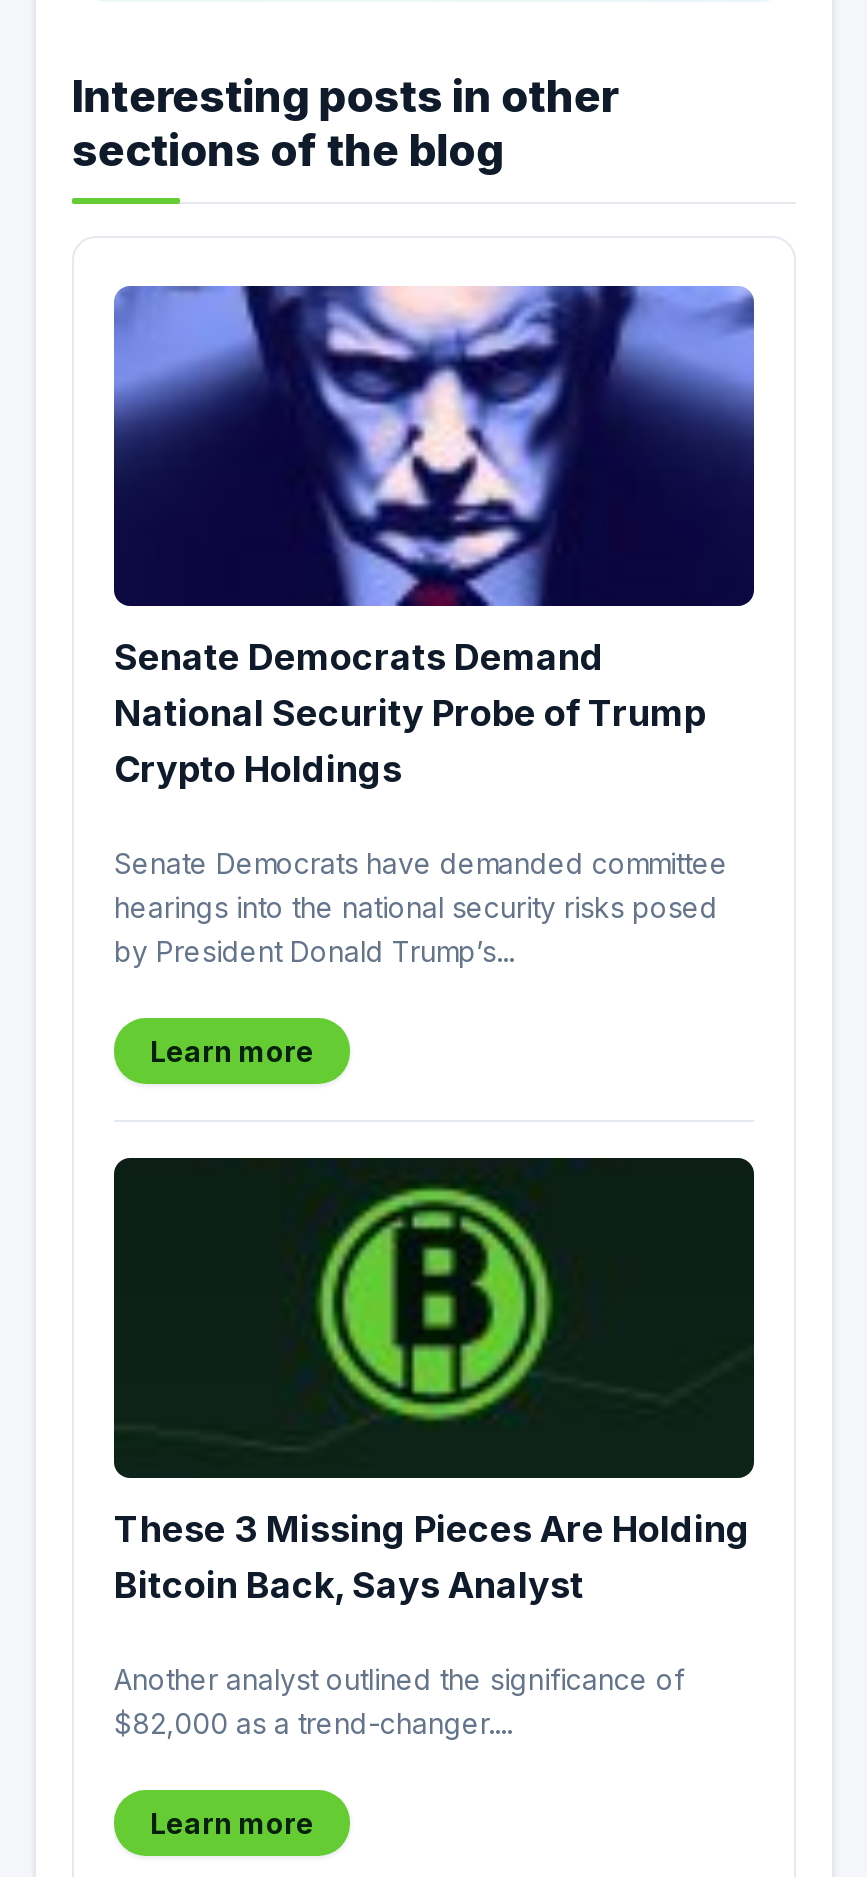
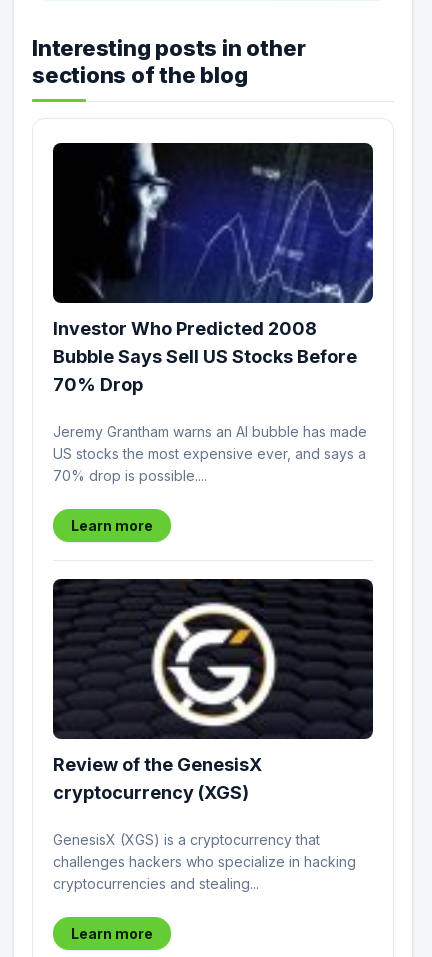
- [image]
- Senate Democrats Demand
- National Security Probe of Trump
- Crypto Holdings
+ [image]
+ Investor Who Predicted 2008
+ Bubble Says Sell US Stocks Before
+ 70% Drop

- Senate Democrats have demanded committee
- hearings into the national security risks posed
- by President Donald Trump’s...
+ Jeremy Grantham warns an AI bubble has made
+ US stocks the most expensive ever, and says a
+ 70% drop is possible....

- [image]
- These 3 Missing Pieces Are Holding
- Bitcoin Back, Says Analyst
+ [image]
+ Review of the GenesisX
+ cryptocurrency (XGS)

- Another analyst outlined the significance of
- $82,000 as a trend-changer....
+ GenesisX (XGS) is a cryptocurrency that
+ challenges hackers who specialize in hacking
+ cryptocurrencies and stealing...
